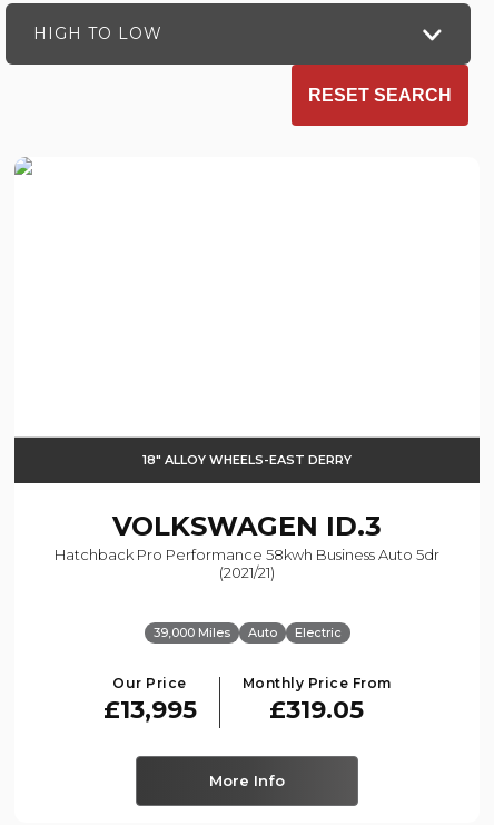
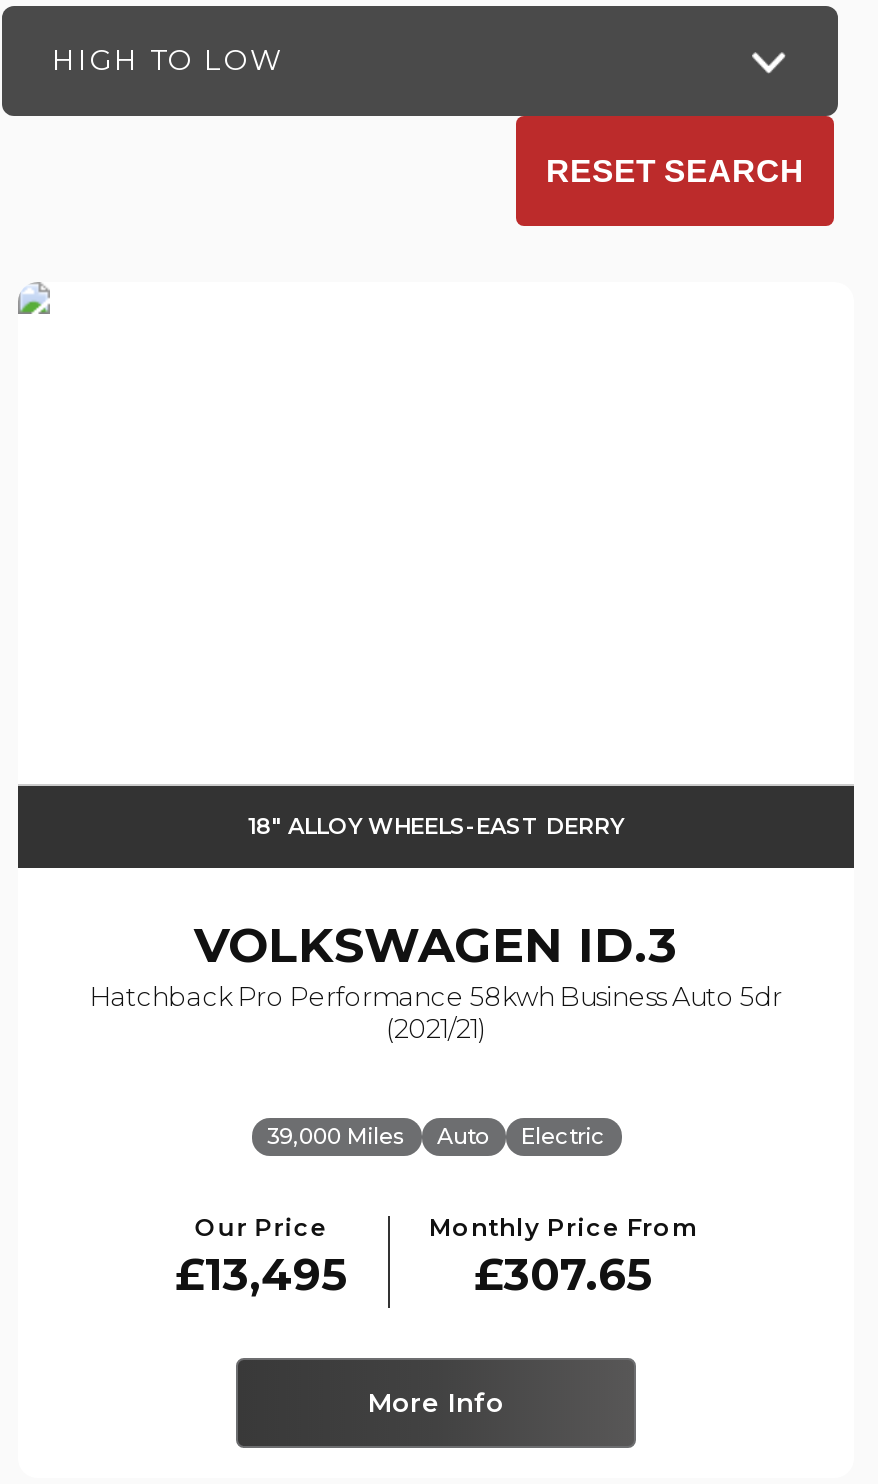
- £13,995
+ £13,495

- £319.05
+ £307.65
